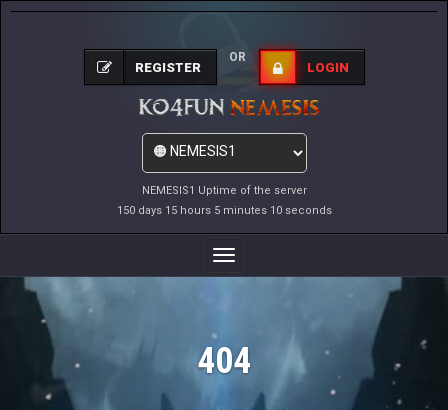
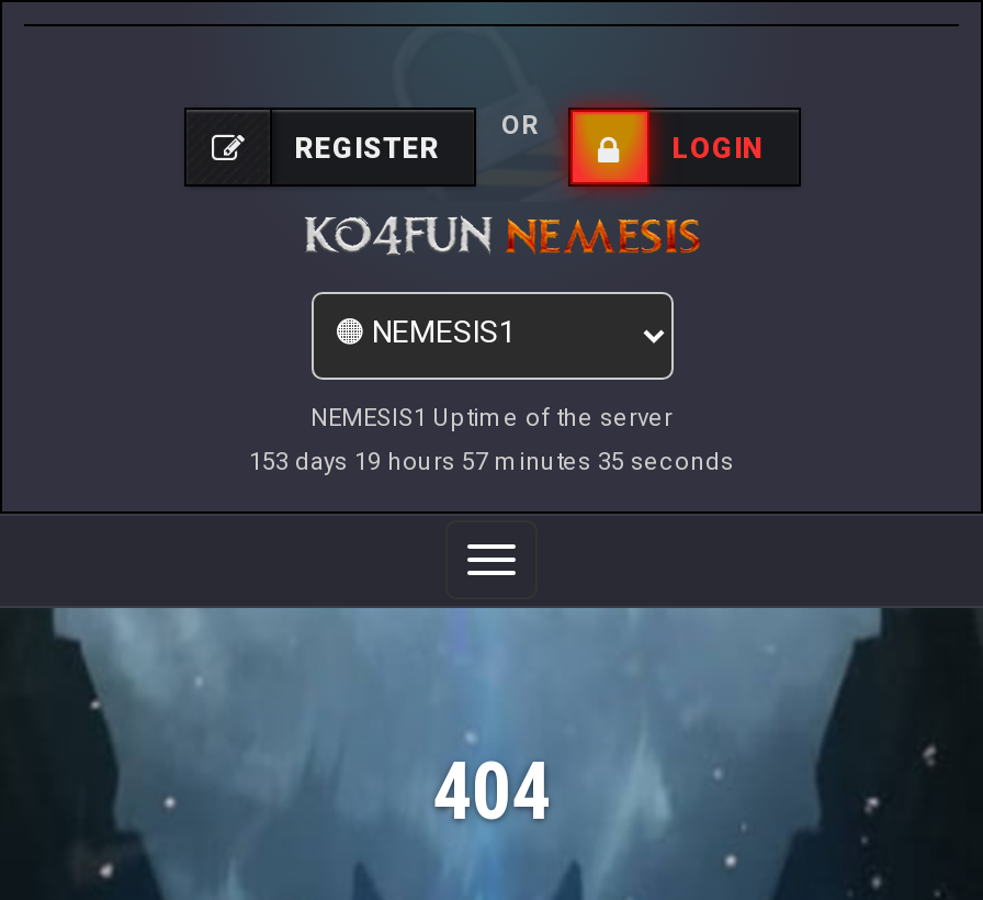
- 150 days 15 hours 5 minutes 10 seconds
+ 153 days 19 hours 57 minutes 35 seconds
